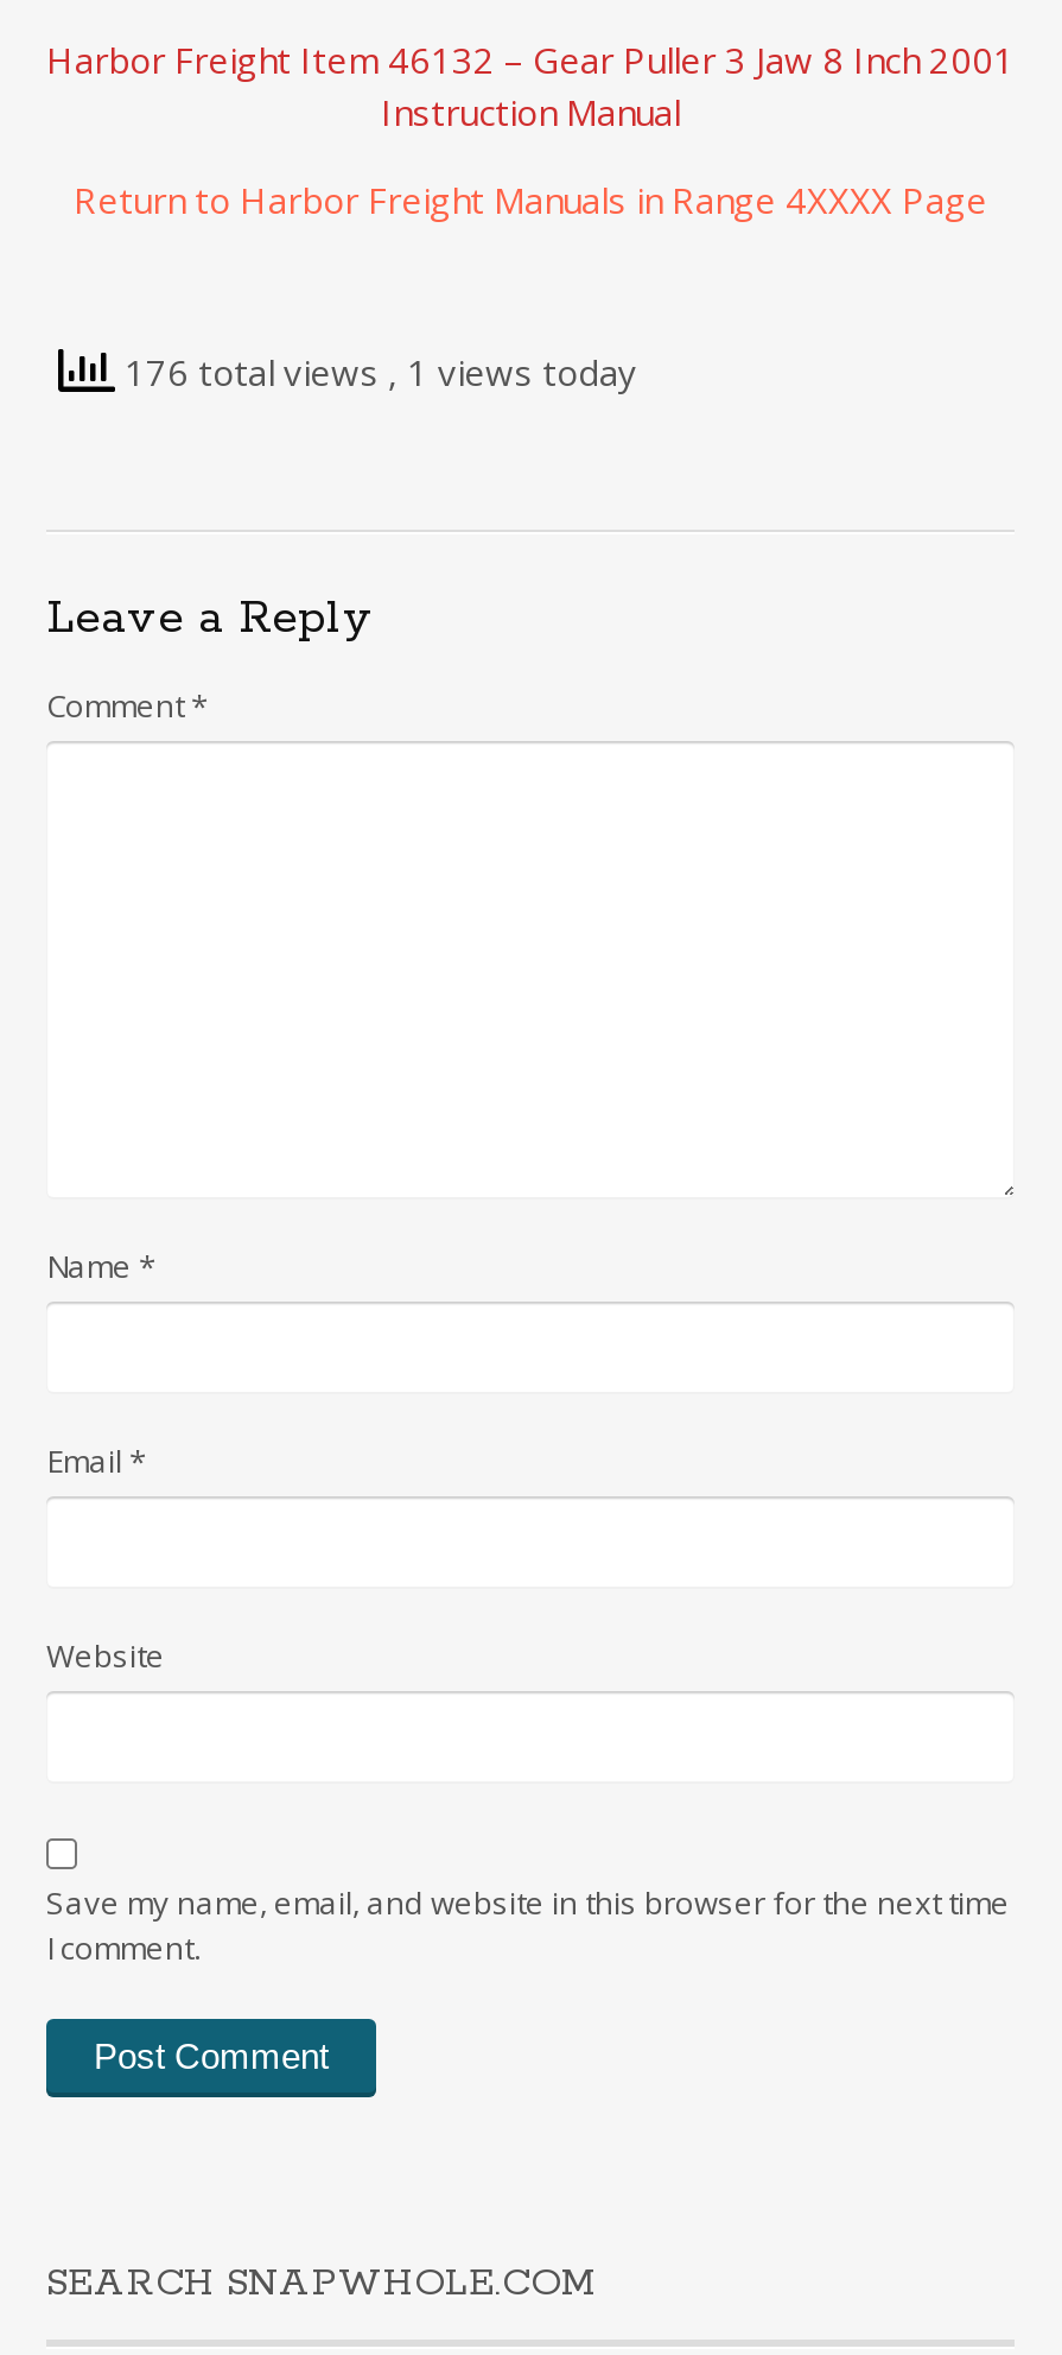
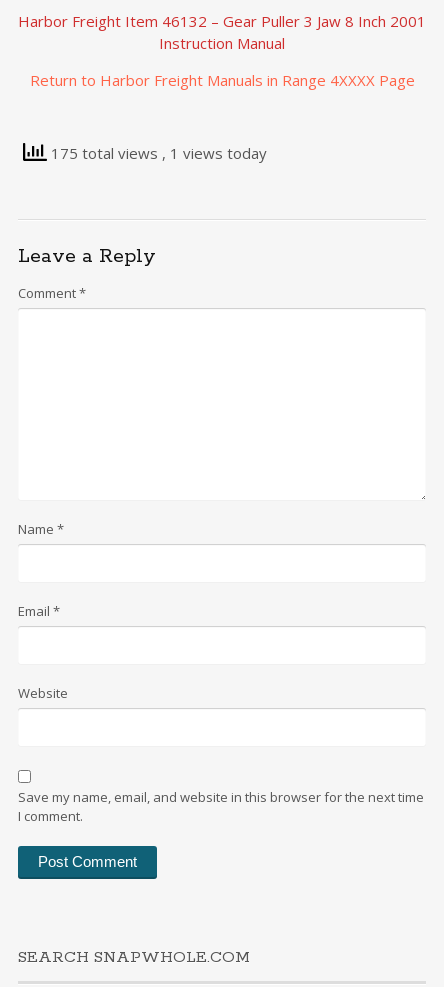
- 176 total views, 1 views today
+ 175 total views, 1 views today
